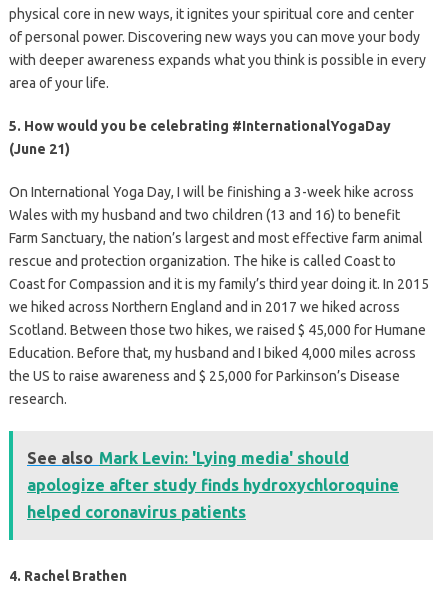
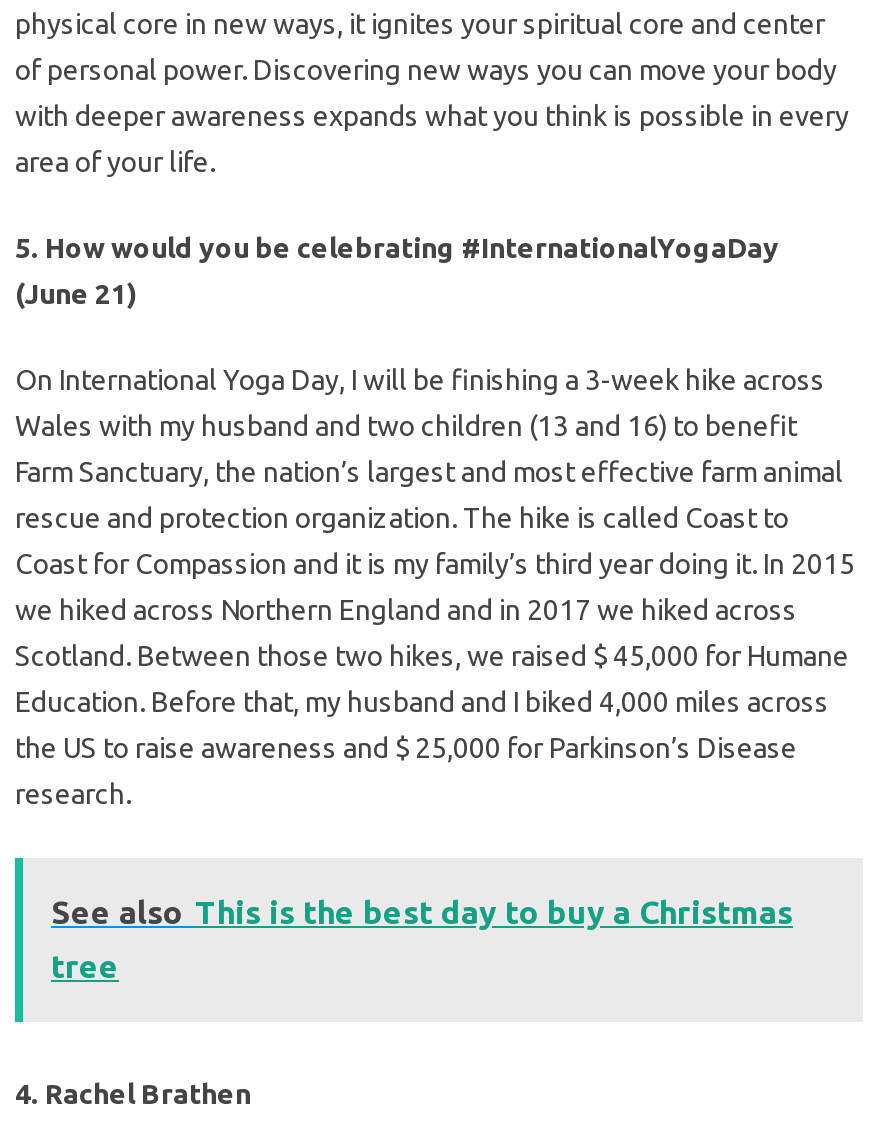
- See also Mark Levin: 'Lying media' should
- apologize after study finds hydroxychloroquine
- helped coronavirus patients
+ See also This is the best day to buy a Christmas
+ tree
